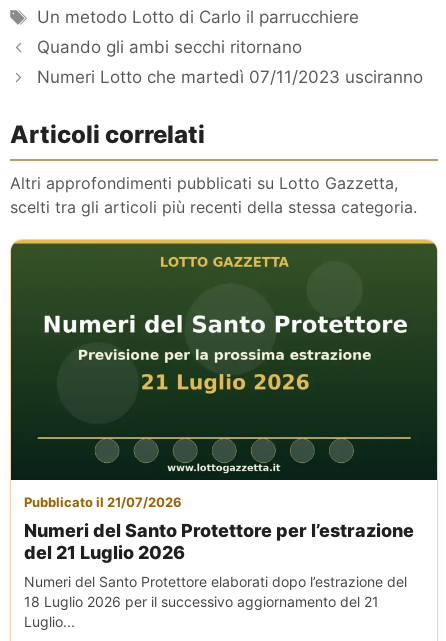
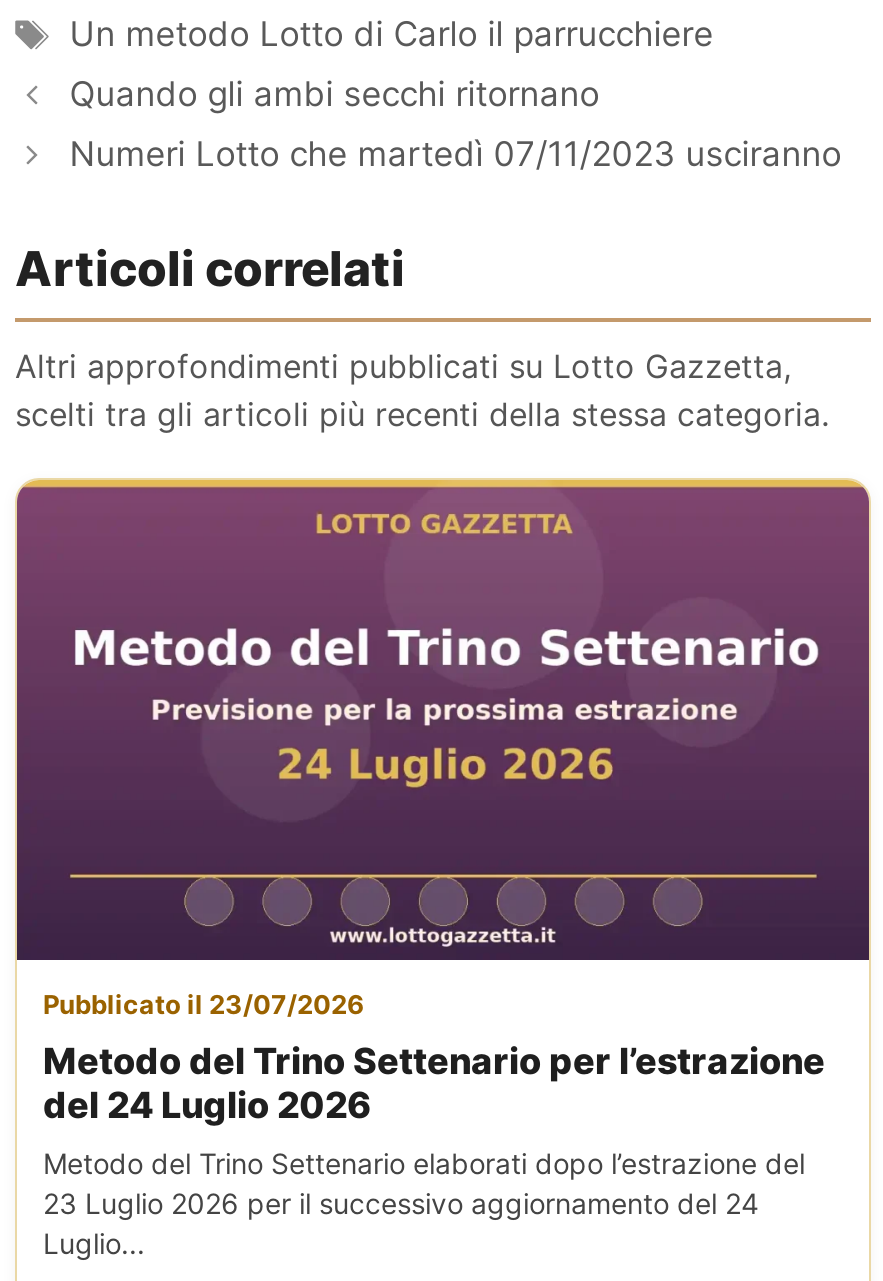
- [image]
- Pubblicato il 21/07/2026
+ [image]
+ Pubblicato il 23/07/2026

- Numeri del Santo Protettore per l’estrazione
+ Metodo del Trino Settenario per l’estrazione

- del 21 Luglio 2026
+ del 24 Luglio 2026

- Numeri del Santo Protettore elaborati dopo l’estrazione del
+ Metodo del Trino Settenario elaborati dopo l’estrazione del

- 18 Luglio 2026 per il successivo aggiornamento del 21
+ 23 Luglio 2026 per il successivo aggiornamento del 24
